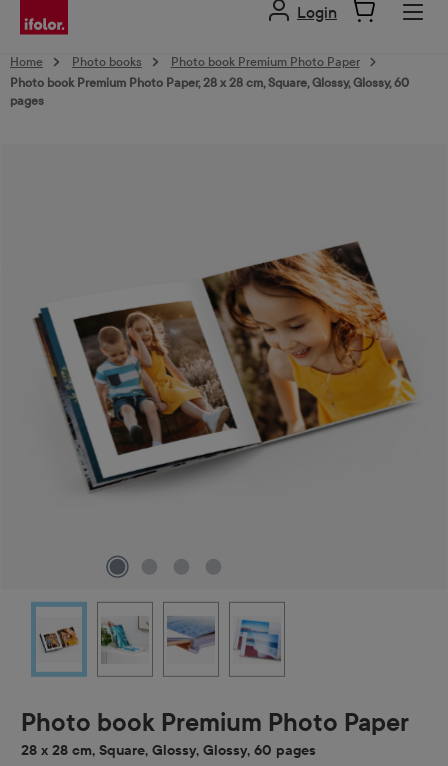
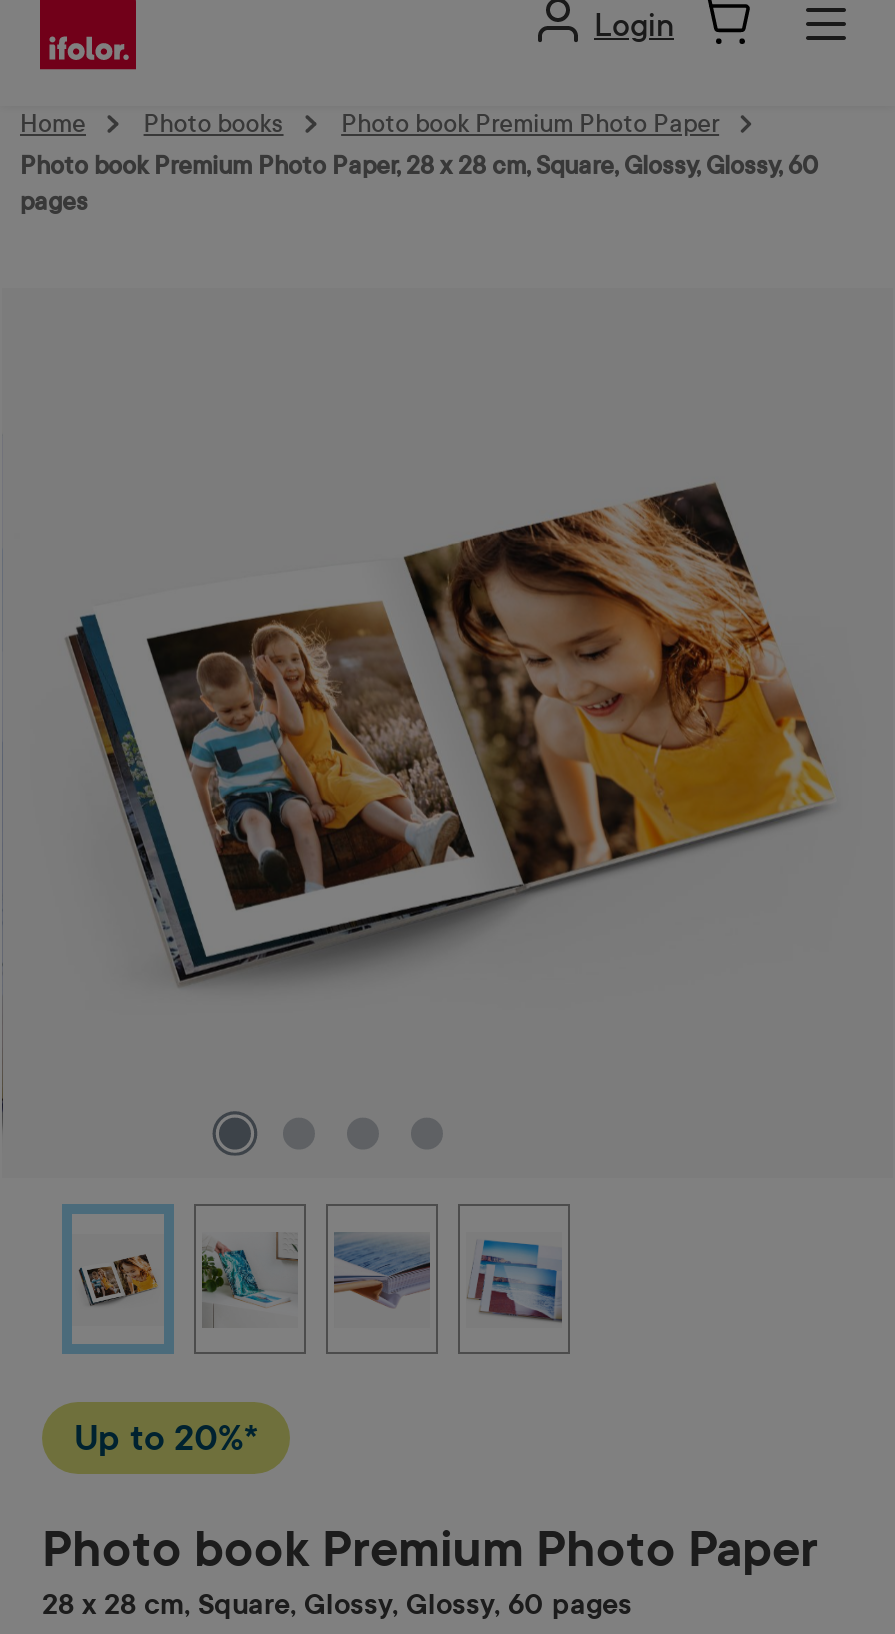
+ Up to 20%*
